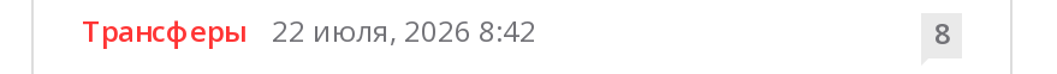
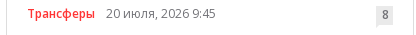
- Трансферы 22 июля, 2026 8:42
+ Трансферы 20 июля, 2026 9:45
